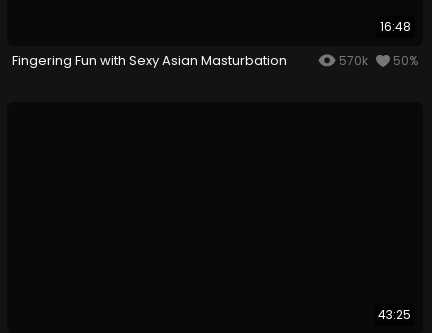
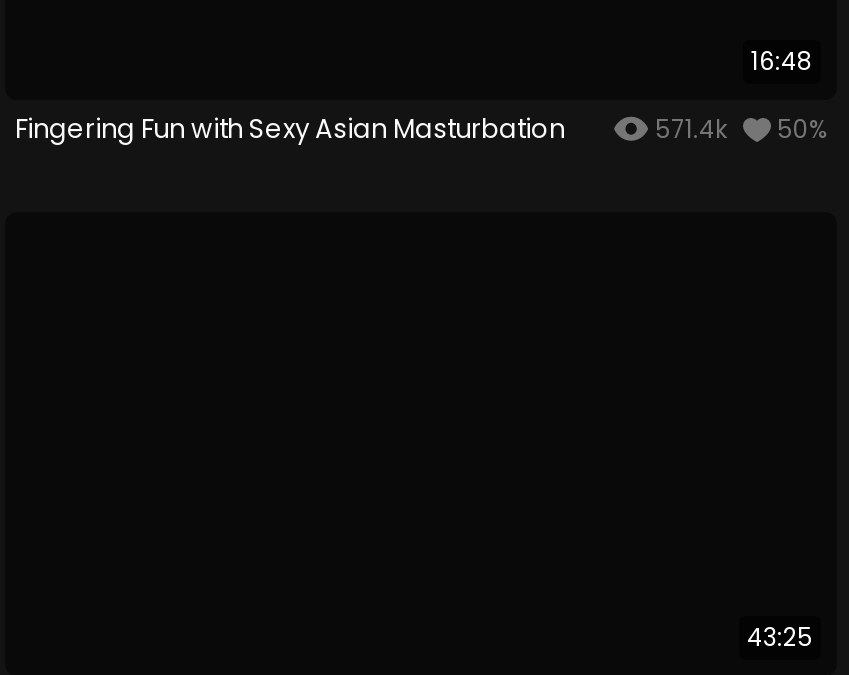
- 570k 50%
+ 571.4k 50%
